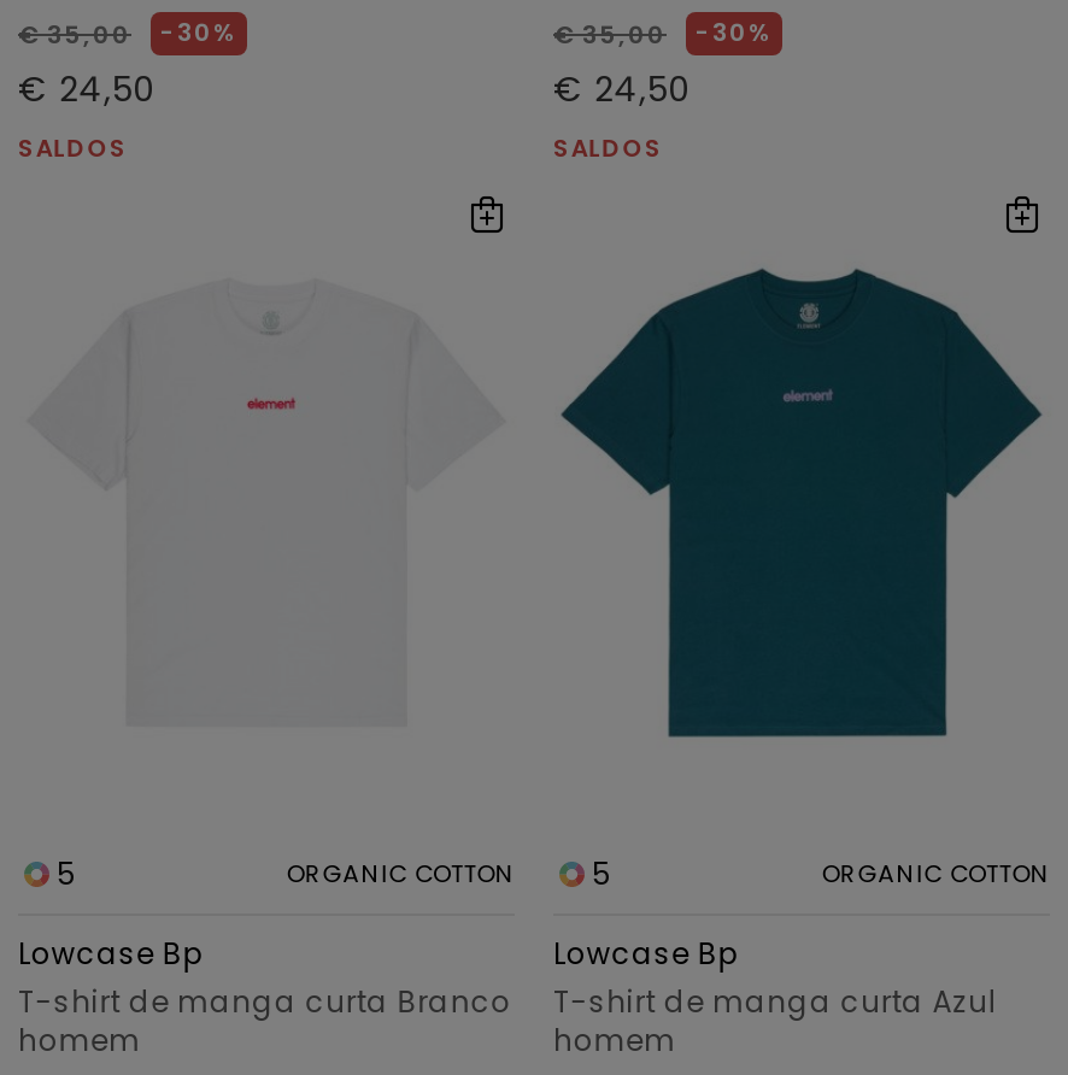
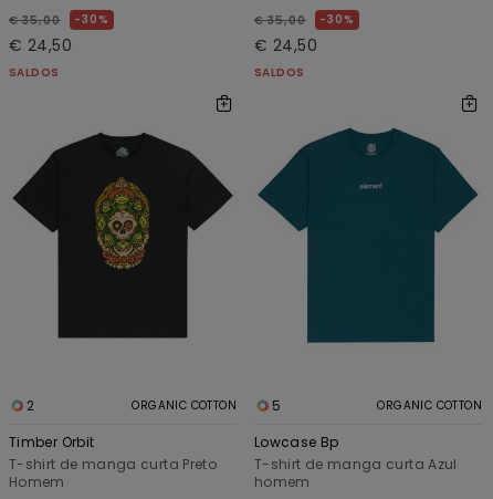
+ [image]

- 5
+ 2

- Lowcase Bp
- T-shirt de manga curta Branco
- homem
+ Timber Orbit
+ T-shirt de manga curta Preto
+ Homem
